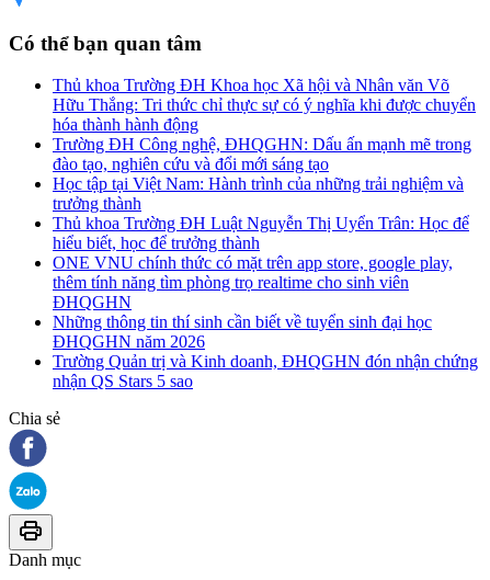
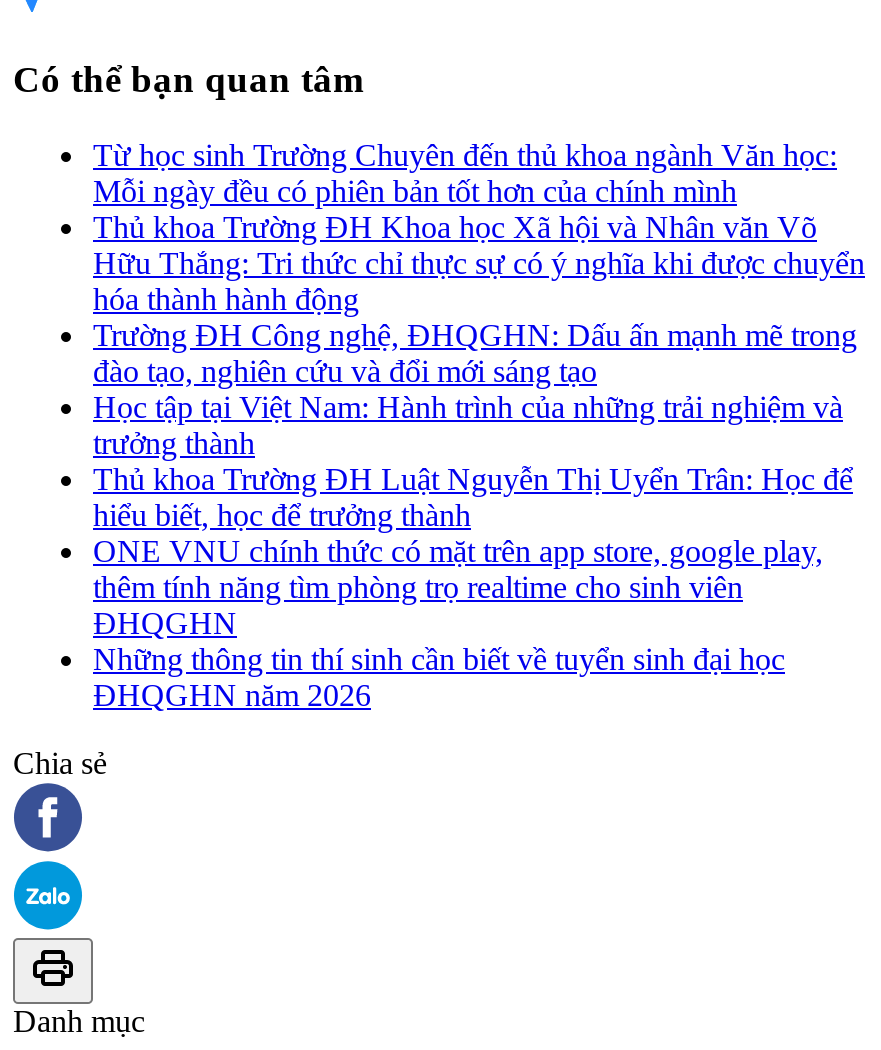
+ Từ học sinh Trường Chuyên đến thủ khoa ngành Văn học:
+ Mỗi ngày đều có phiên bản tốt hơn của chính mình

moved down: Thủ khoa Trường ĐH Khoa học Xã hội và Nhân văn Võ | Hữu Thắng: Tri thức chỉ thực sự có ý nghĩa khi được chuyển | hóa thành hành động | ... | Những thông tin thí sinh cần biết về tuyển sinh đại học | ĐHQGHN năm 2026

- Trường Quản trị và Kinh doanh, ĐHQGHN đón nhận chứng
- nhận QS Stars 5 sao
